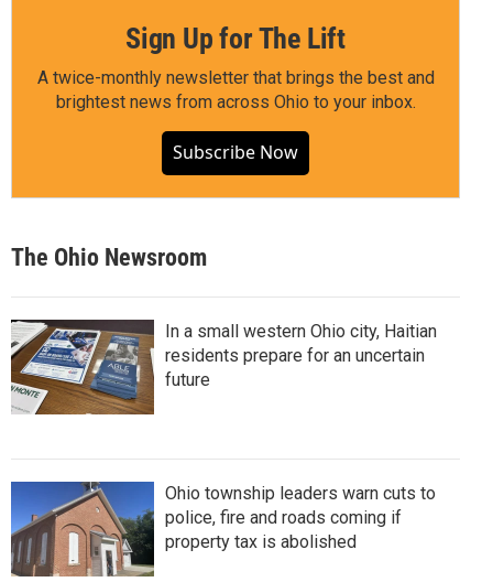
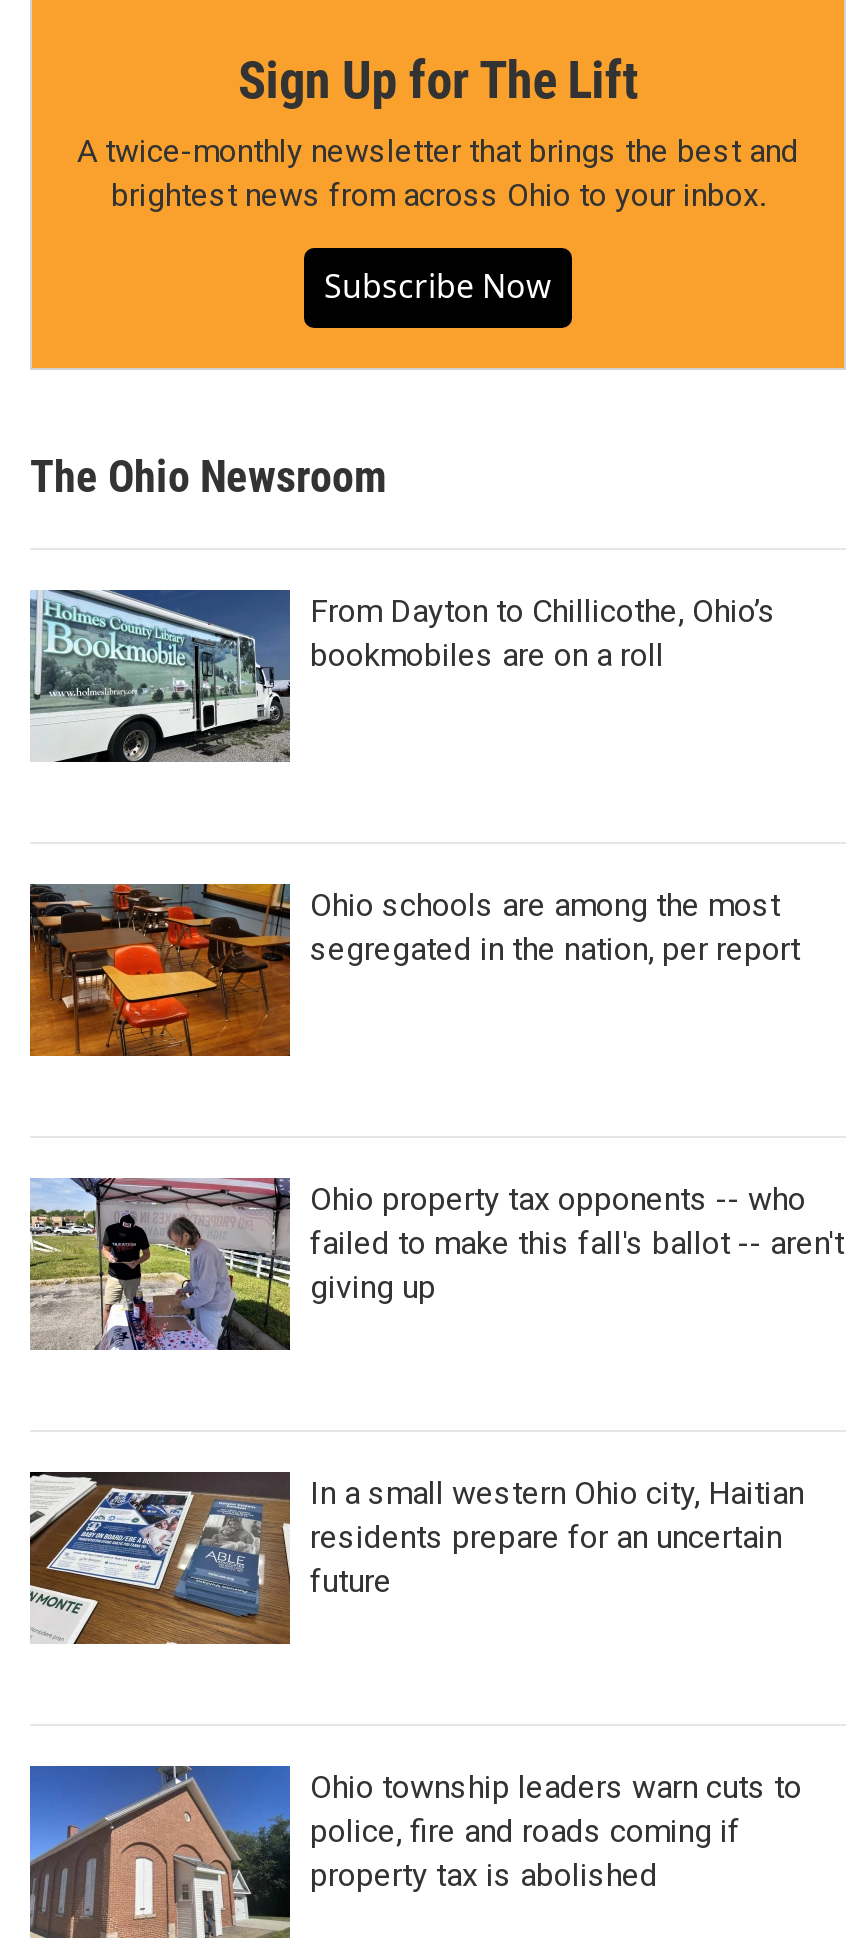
+ [image]
+ Ohio schools are among the most
+ segregated in the nation, per report

+ [image]
+ Ohio property tax opponents -- who
+ failed to make this fall's ballot -- aren't
+ giving up

+ [image]
+ From Dayton to Chillicothe, Ohio’s
+ bookmobiles are on a roll
